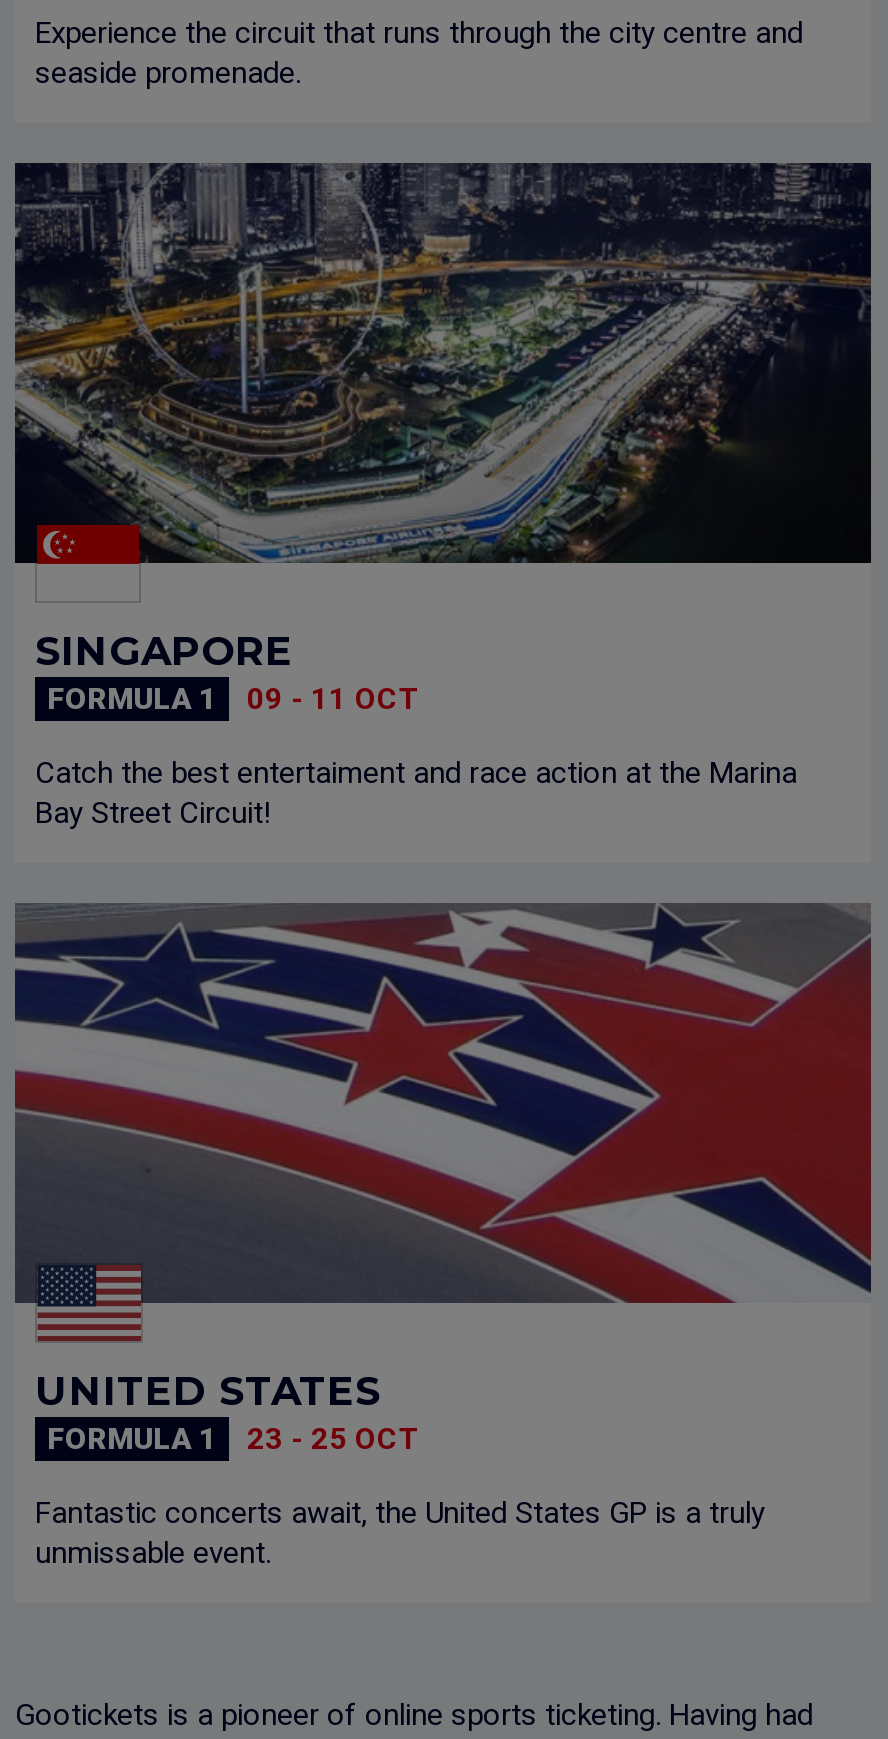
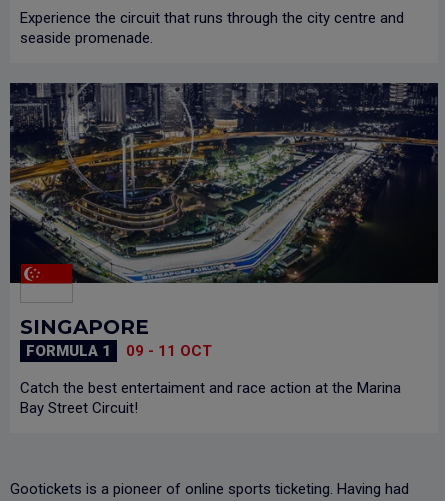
- [image]
- UNITED STATES
- FORMULA 1
- 23 - 25 OCT
- Fantastic concerts await, the United States GP is a truly
- unmissable event.
